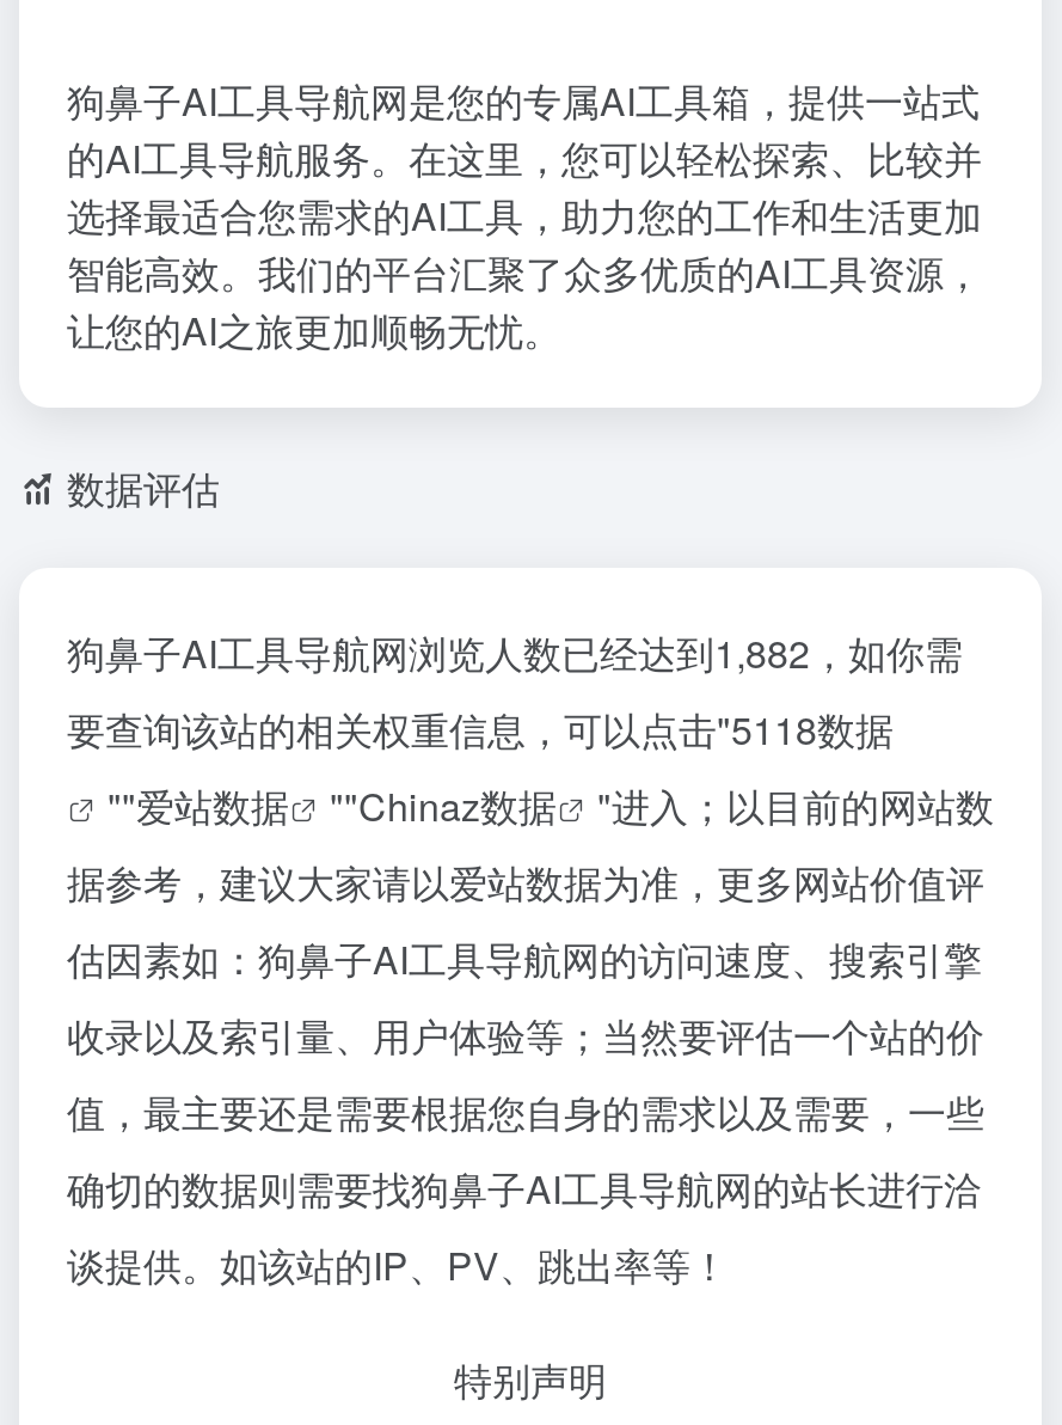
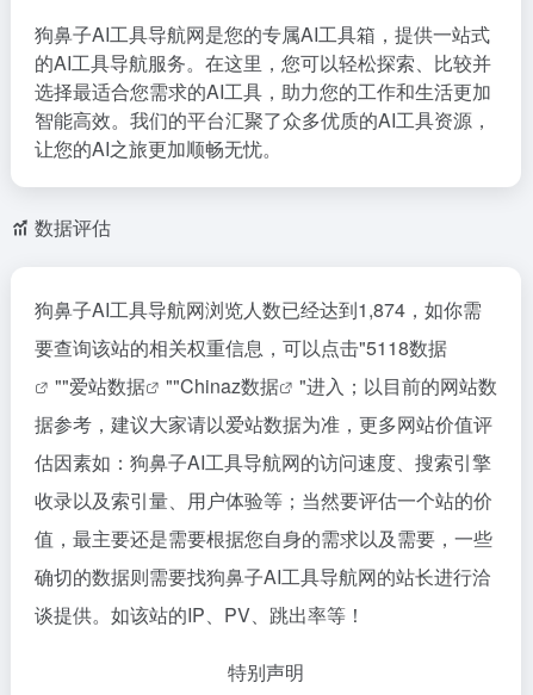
- 狗鼻子AI工具导航网浏览人数已经达到1,882，如你需
+ 狗鼻子AI工具导航网浏览人数已经达到1,874，如你需
